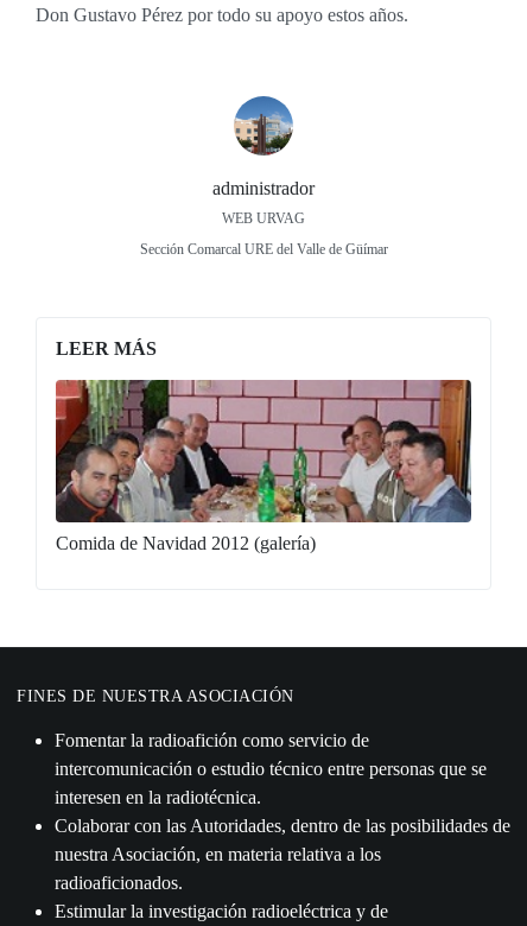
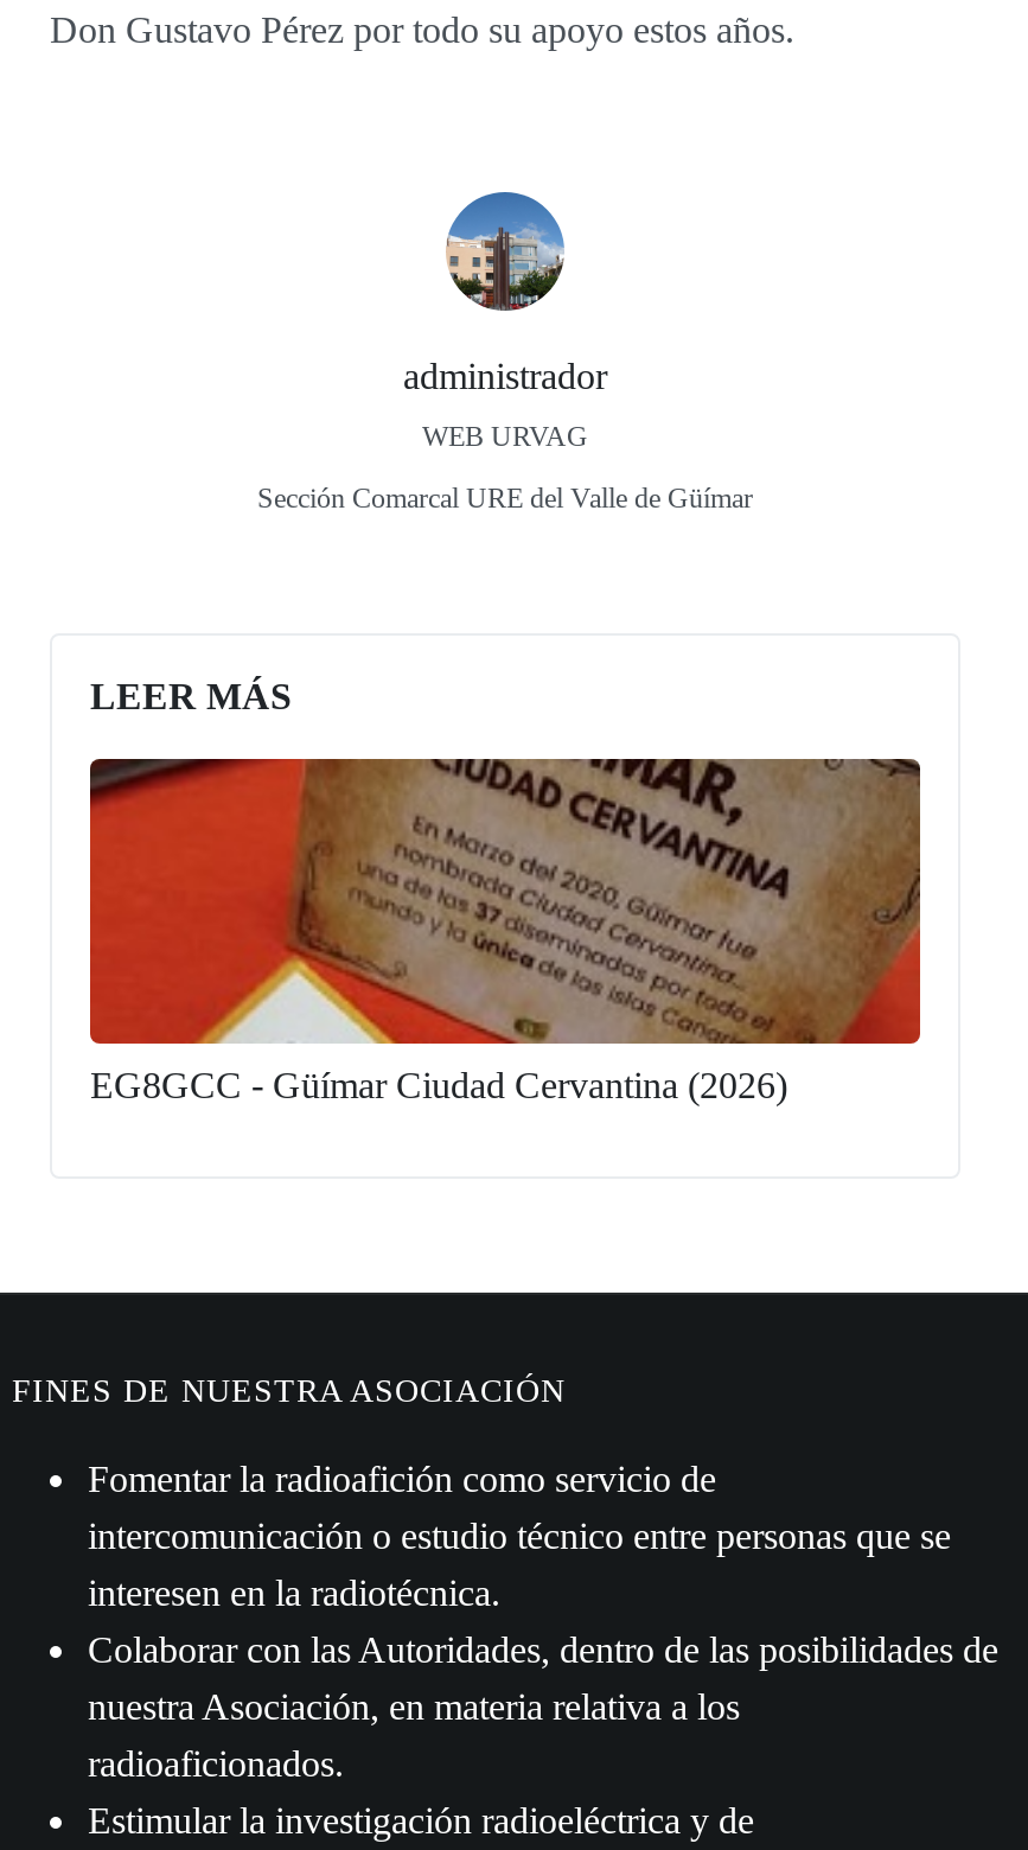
- [image]
- Comida de Navidad 2012 (galería)
+ [image]
+ EG8GCC - Güímar Ciudad Cervantina (2026)
